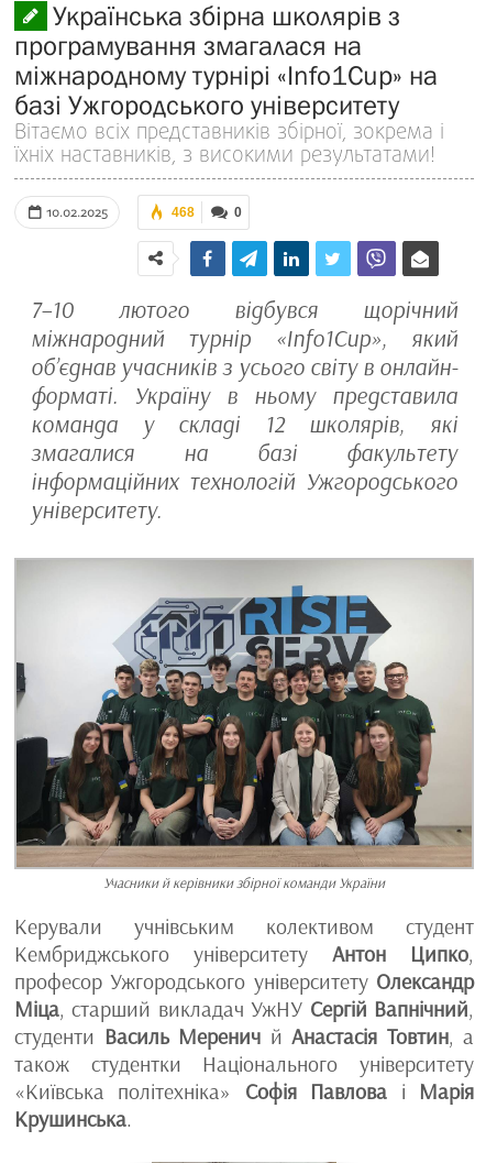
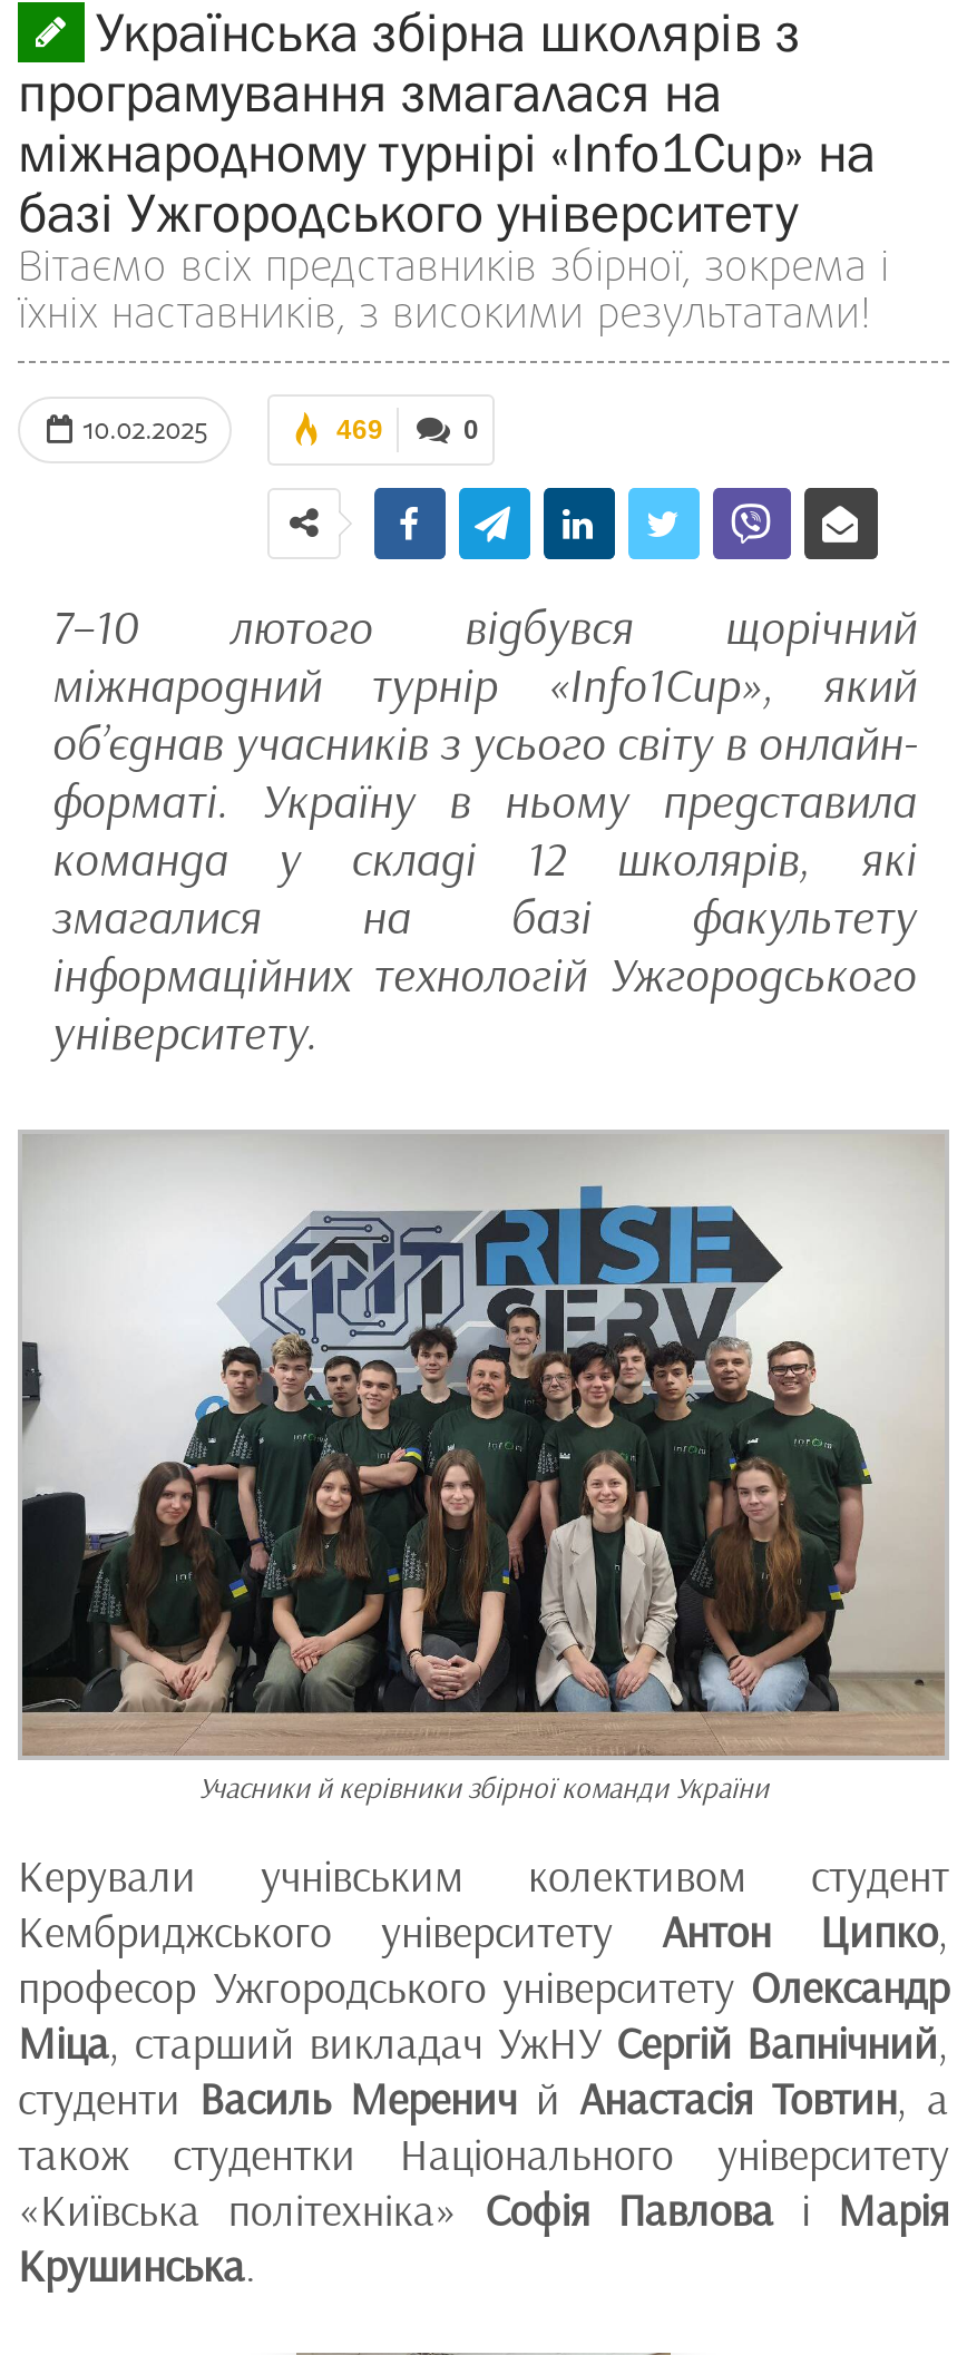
- 468
+ 469
